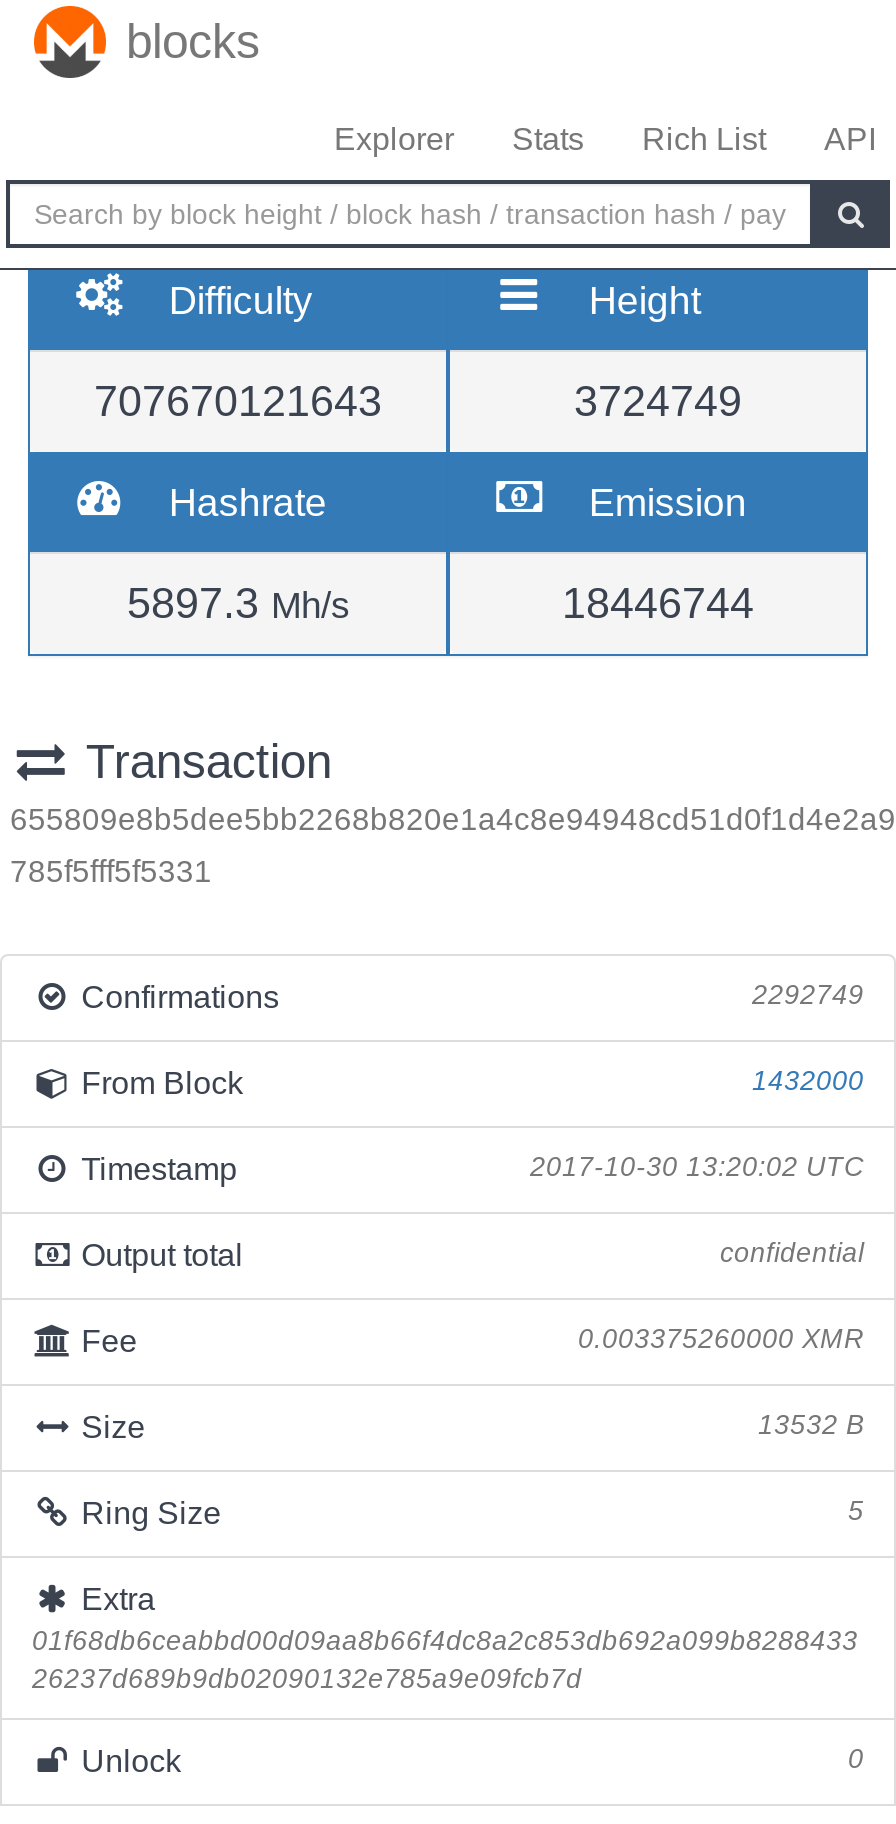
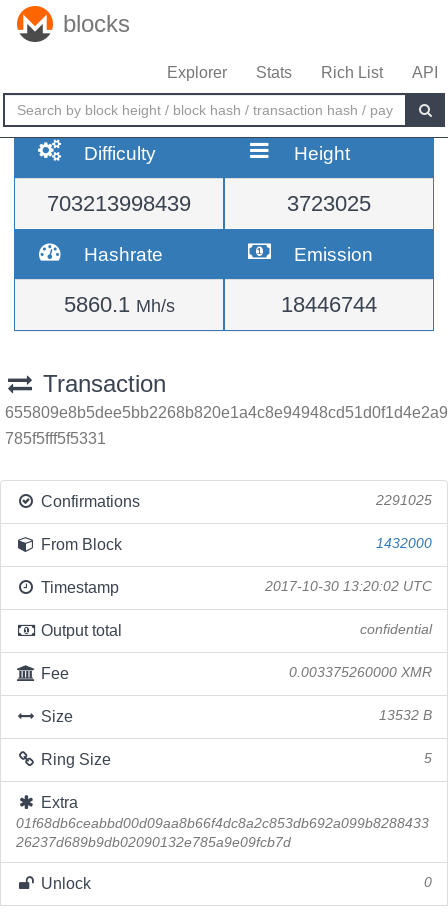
- 707670121643
+ 703213998439

- 3724749
+ 3723025

- 5897.3 Mh/s
+ 5860.1 Mh/s

- 2292749
+ 2291025
